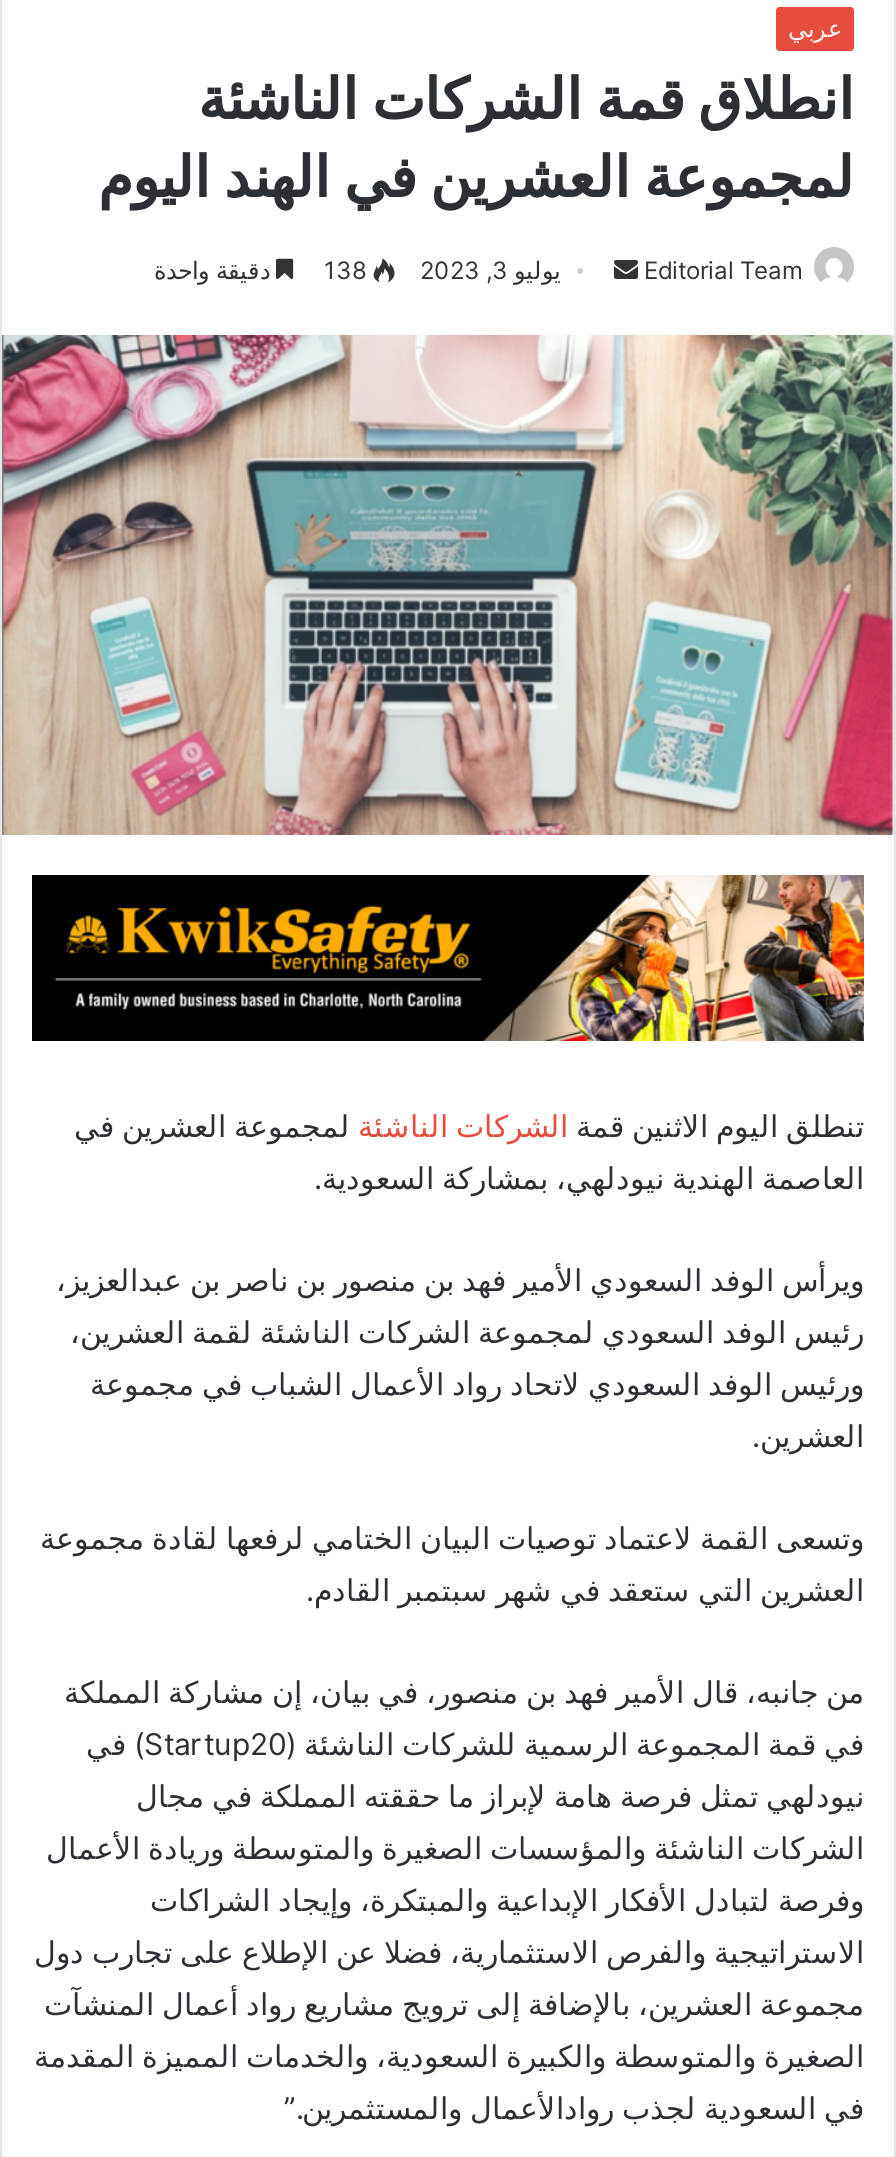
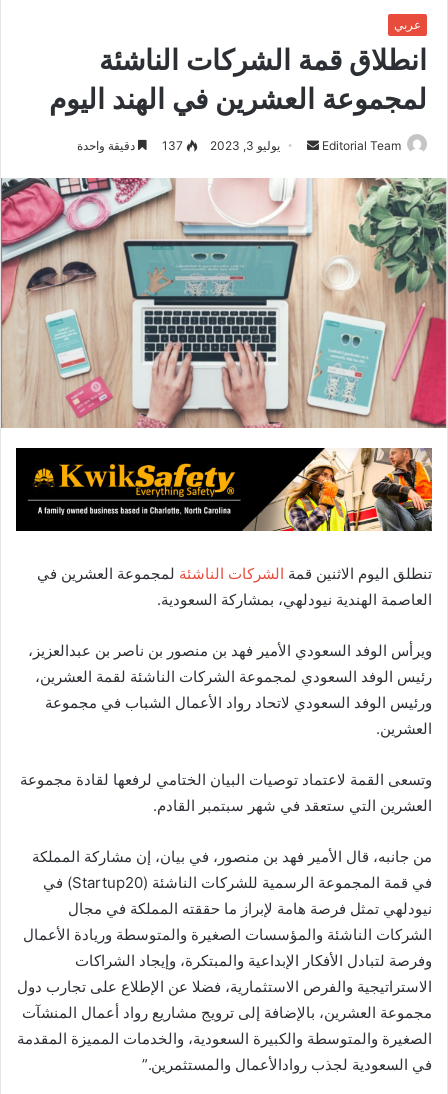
- 138 دقيقة واحدة
+ 137 دقيقة واحدة
